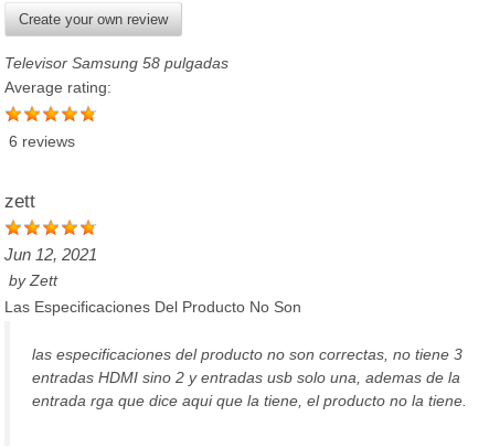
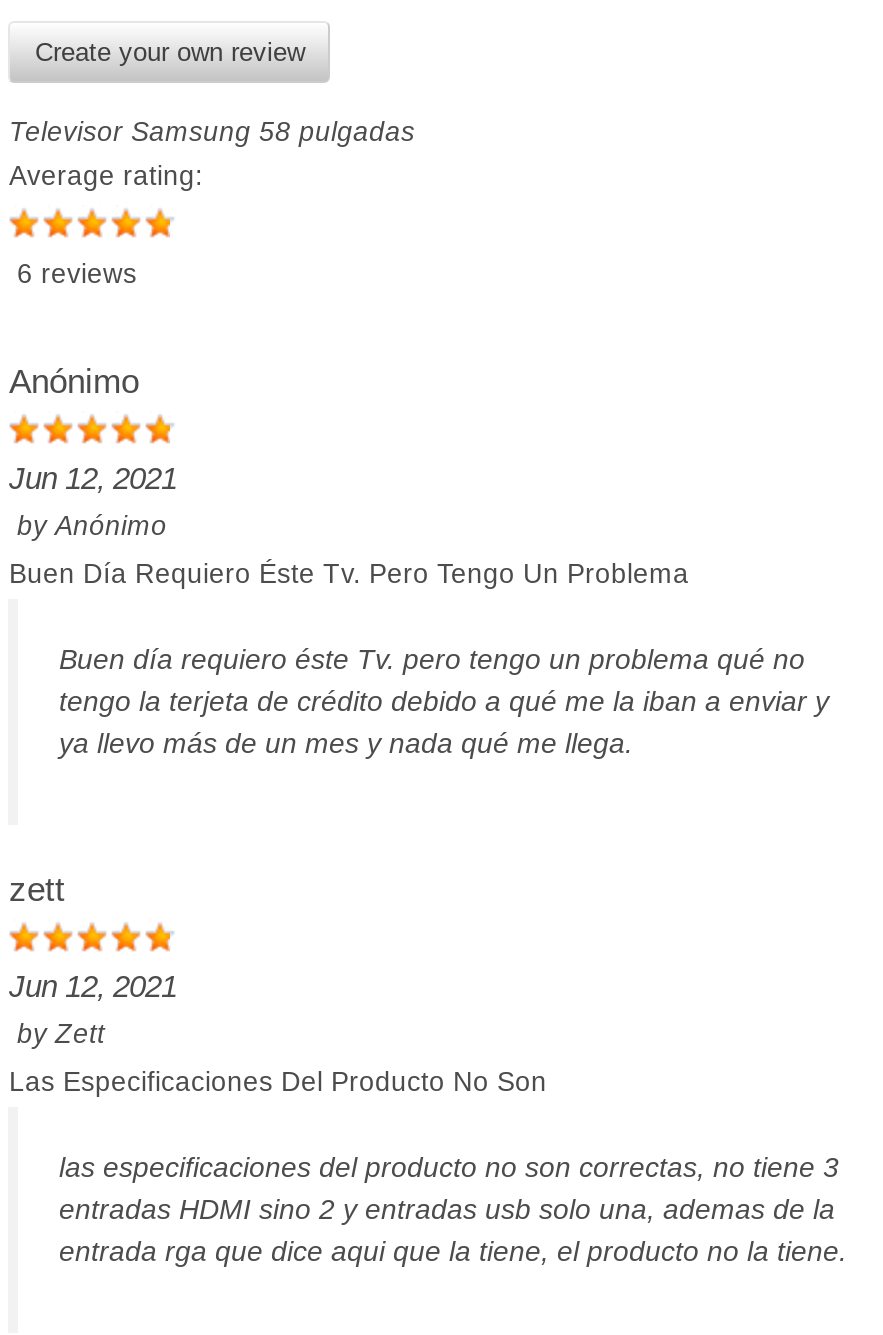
+ Anónimo
+ Jun 12, 2021
+ by Anónimo
+ Buen Día Requiero Éste Tv. Pero Tengo Un Problema
+ Buen día requiero éste Tv. pero tengo un problema qué no
+ tengo la terjeta de crédito debido a qué me la iban a enviar y
+ ya llevo más de un mes y nada qué me llega.
